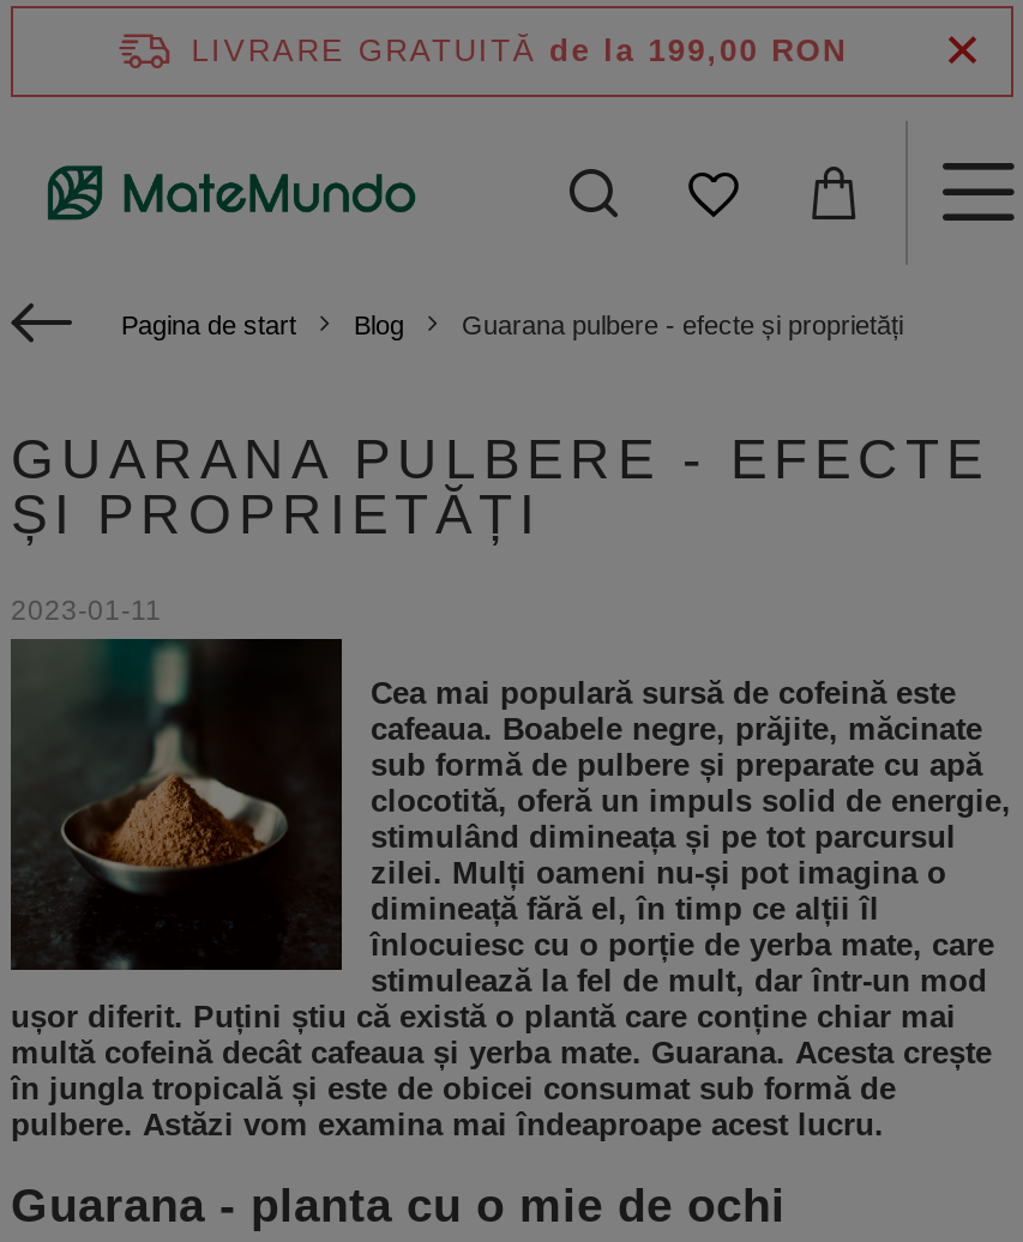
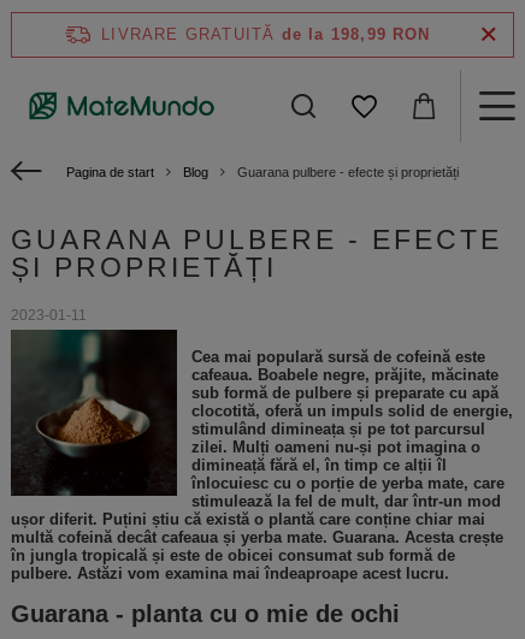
- LIVRARE GRATUITĂ de la 199,00 RON
+ LIVRARE GRATUITĂ de la 198,99 RON
